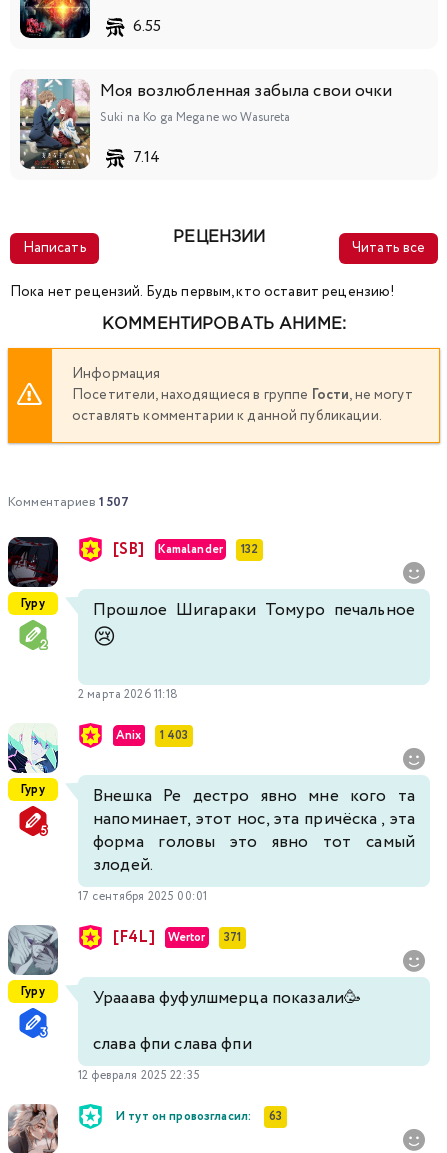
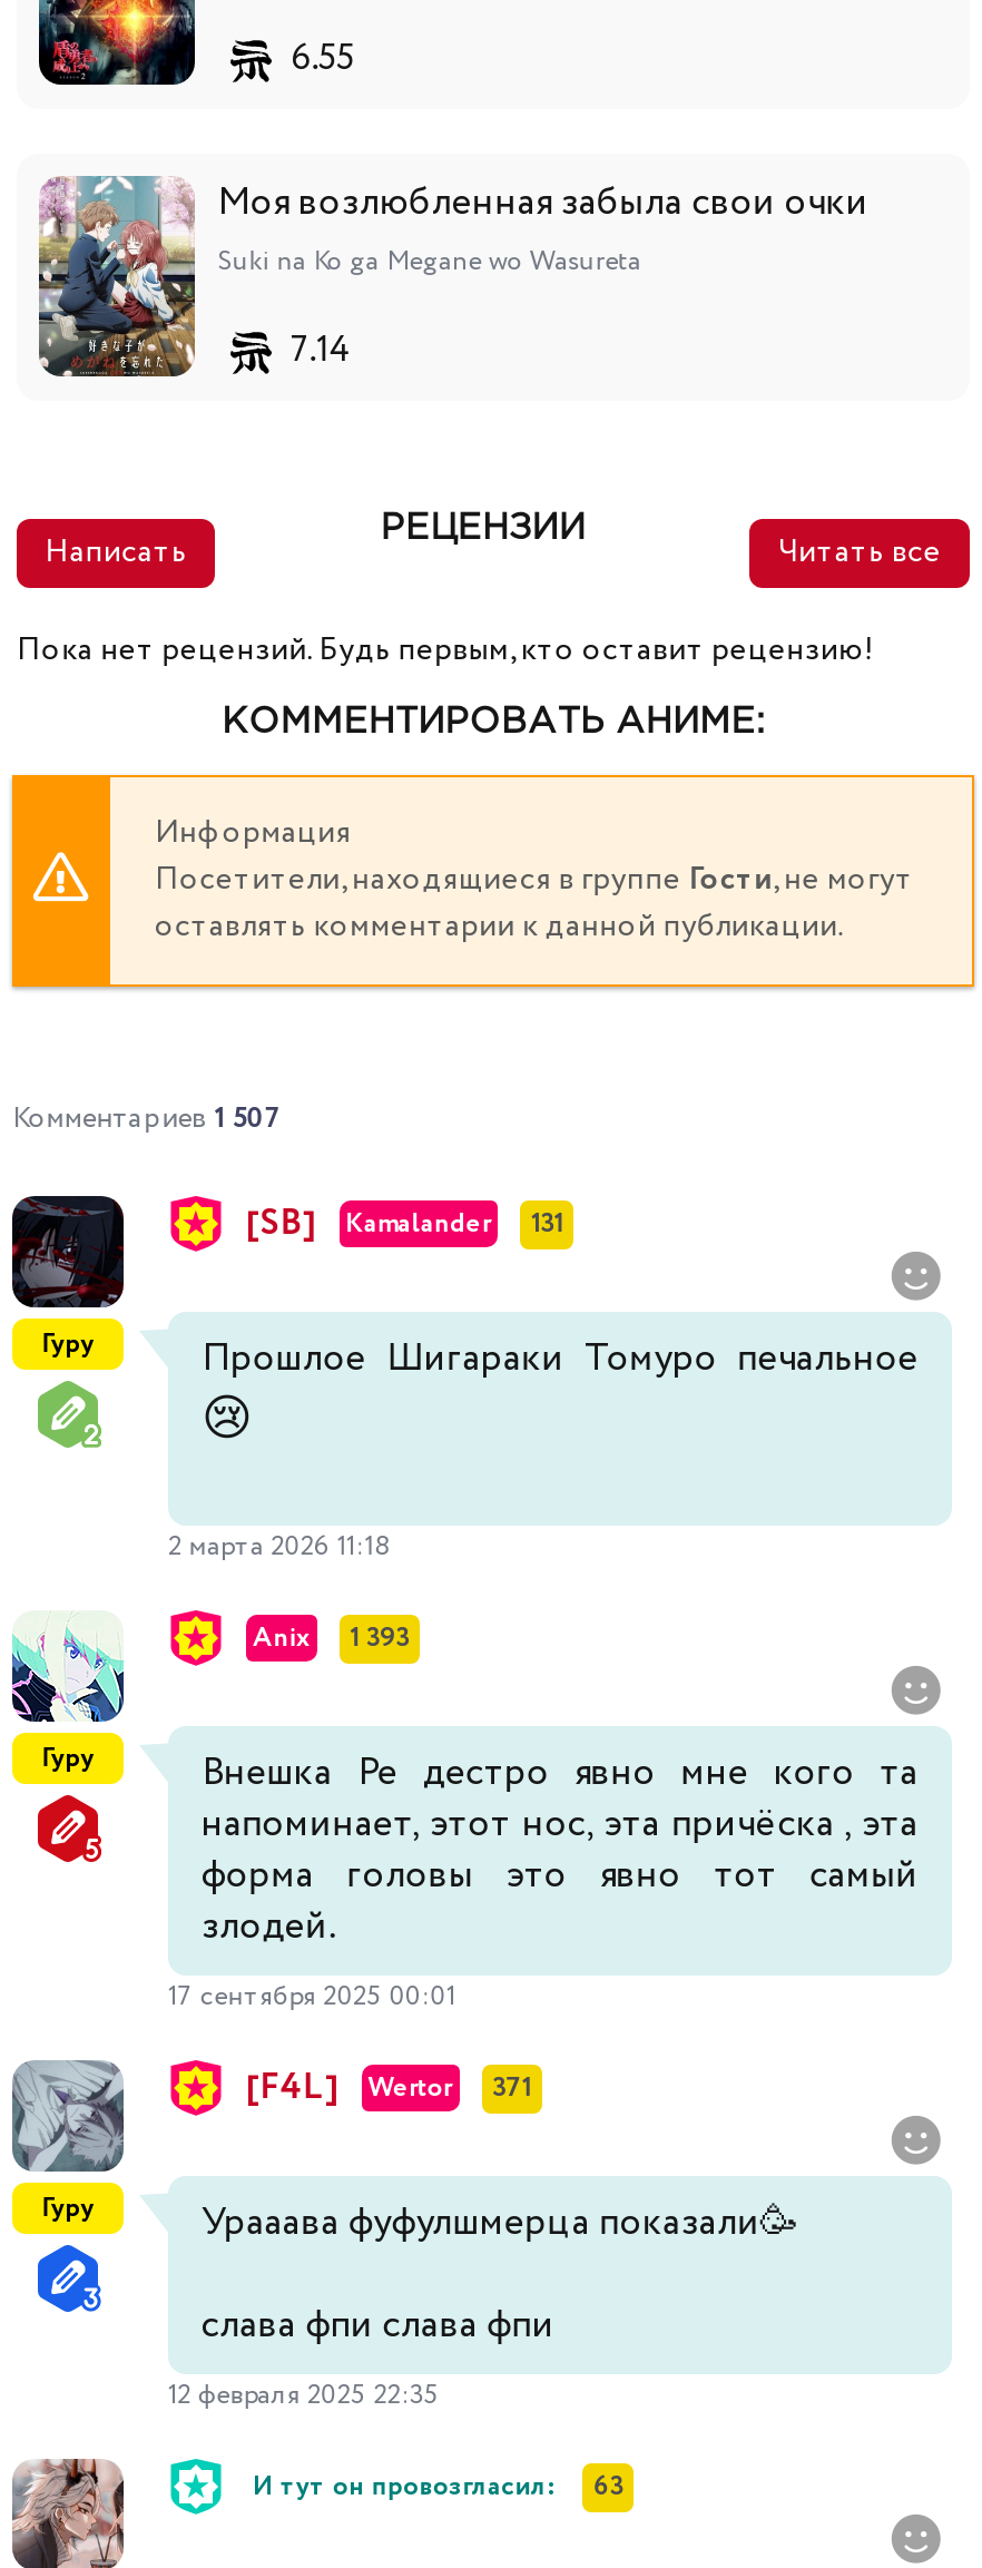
- [SB] Kamalander 132
+ [SB] Kamalander 131

- Anix 1 403
+ Anix 1 393
